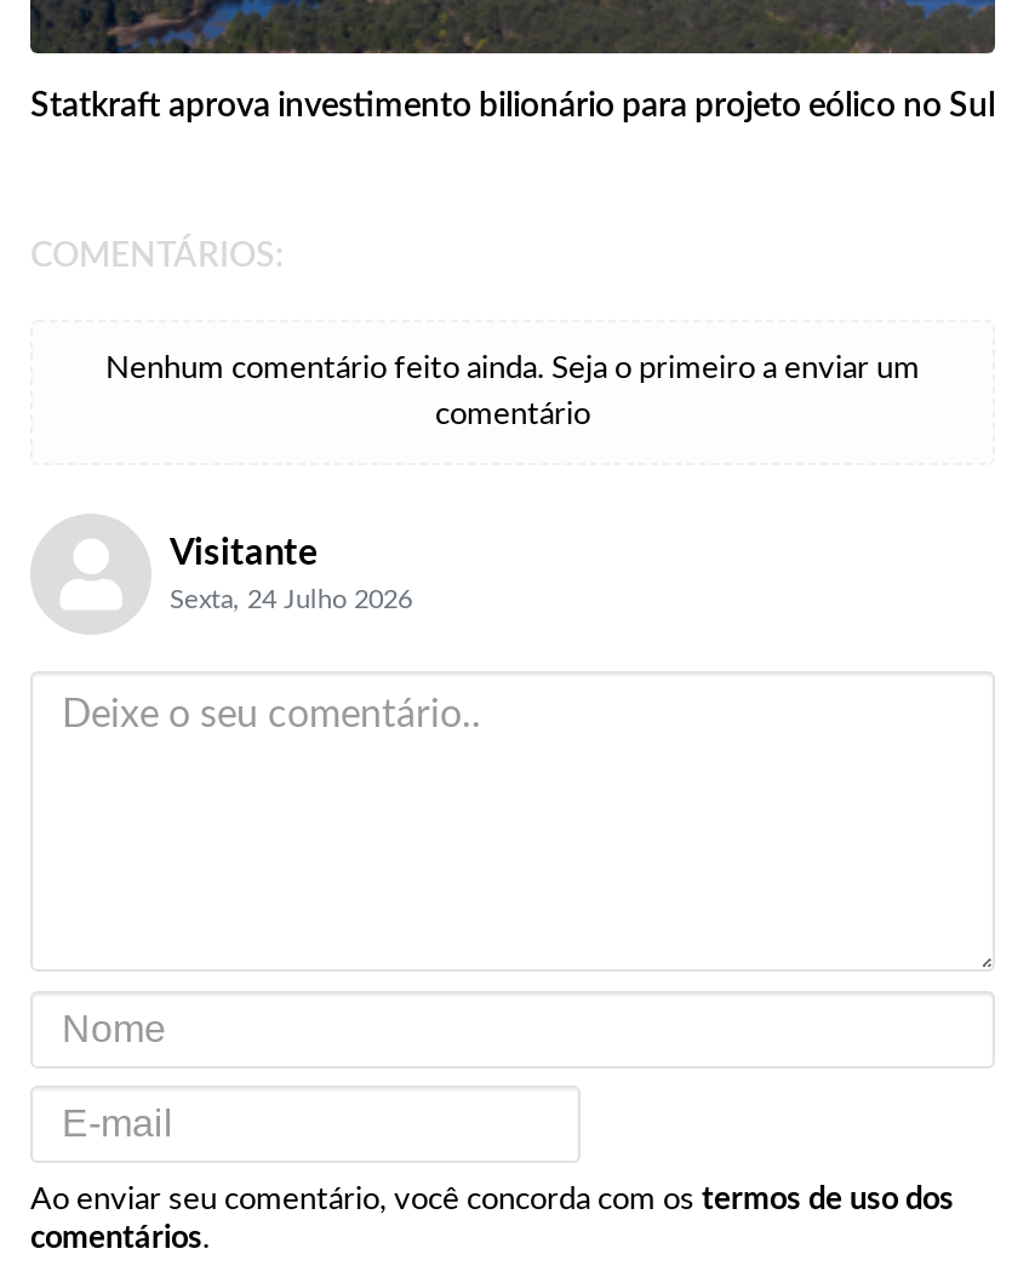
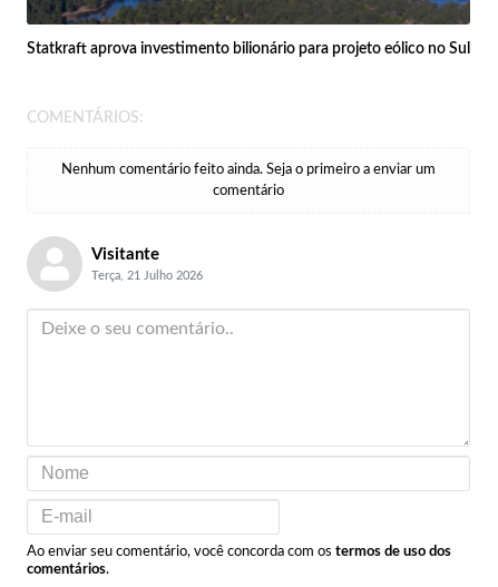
- Sexta, 24 Julho 2026
+ Terça, 21 Julho 2026
